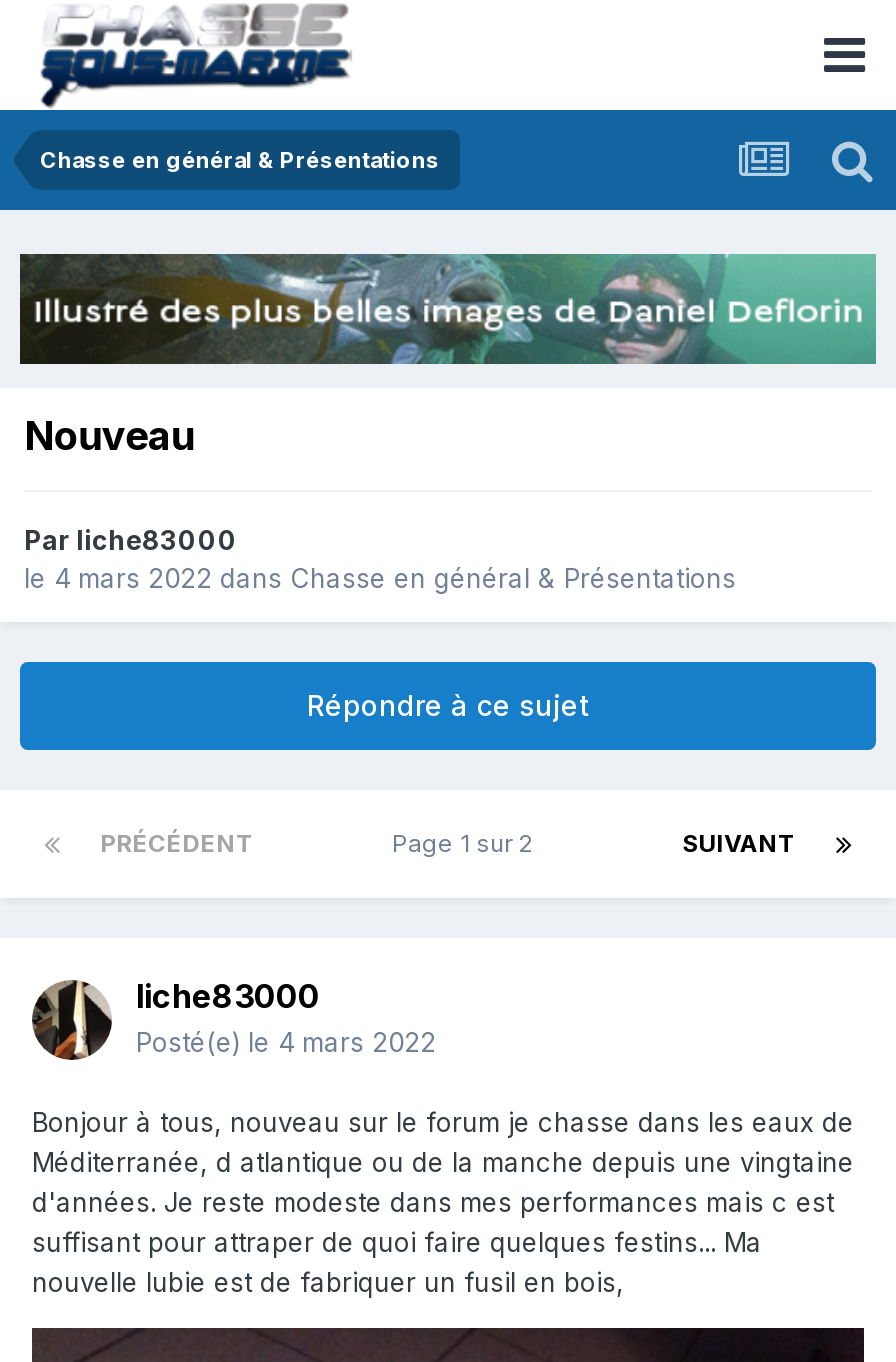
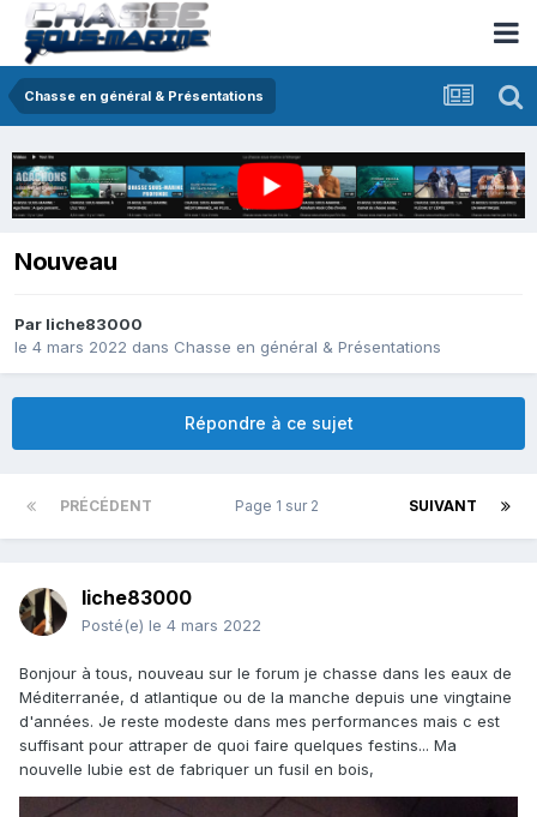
- [image]
+ [image]
